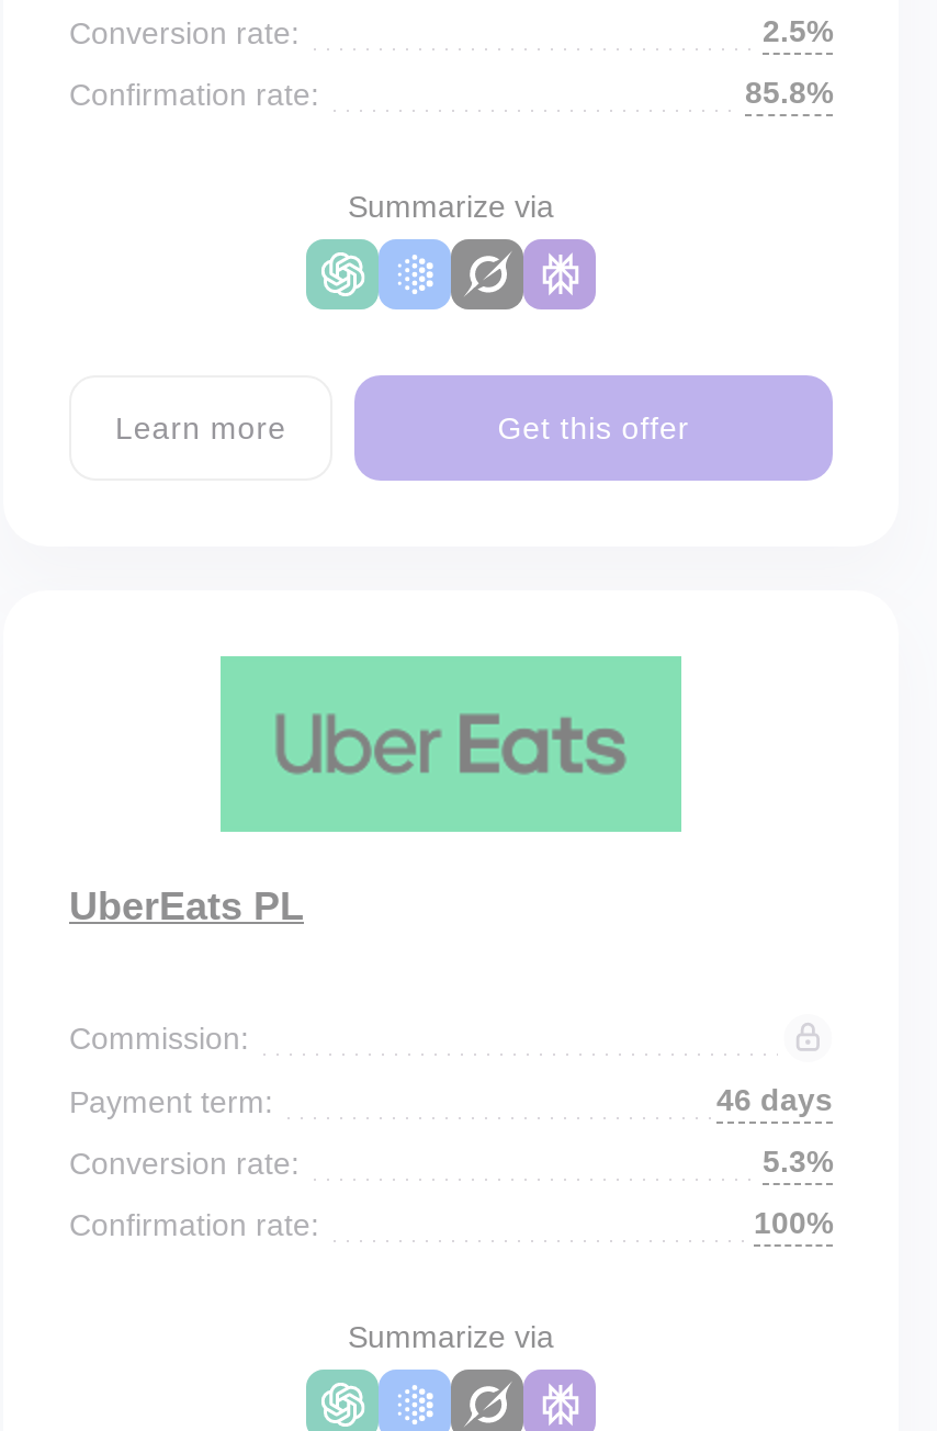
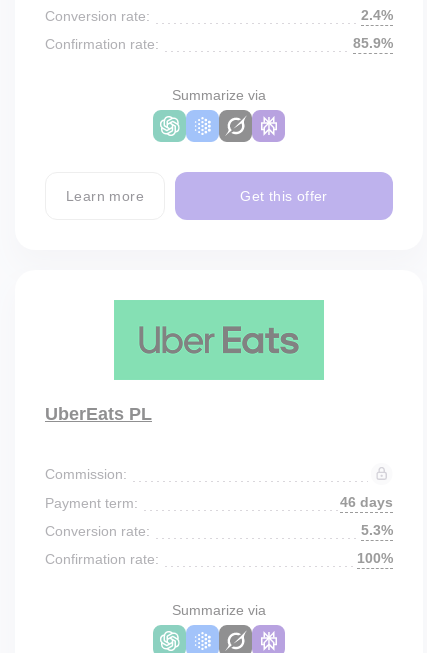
- 2.5%
+ 2.4%

- 85.8%
+ 85.9%
